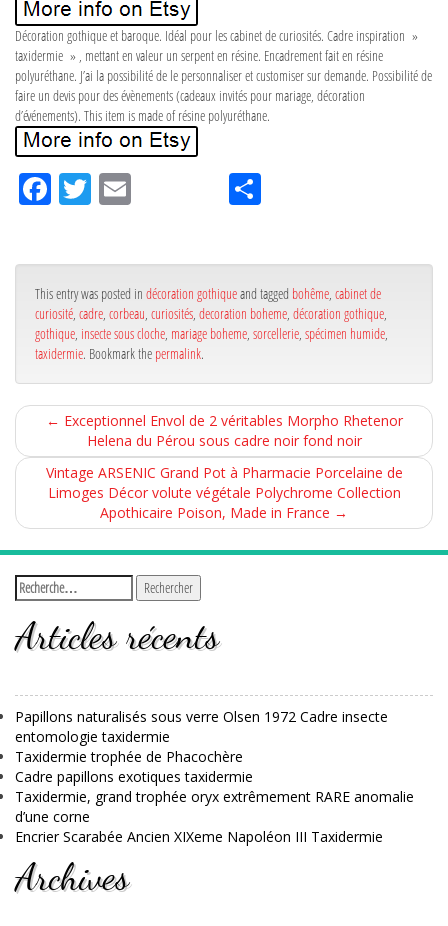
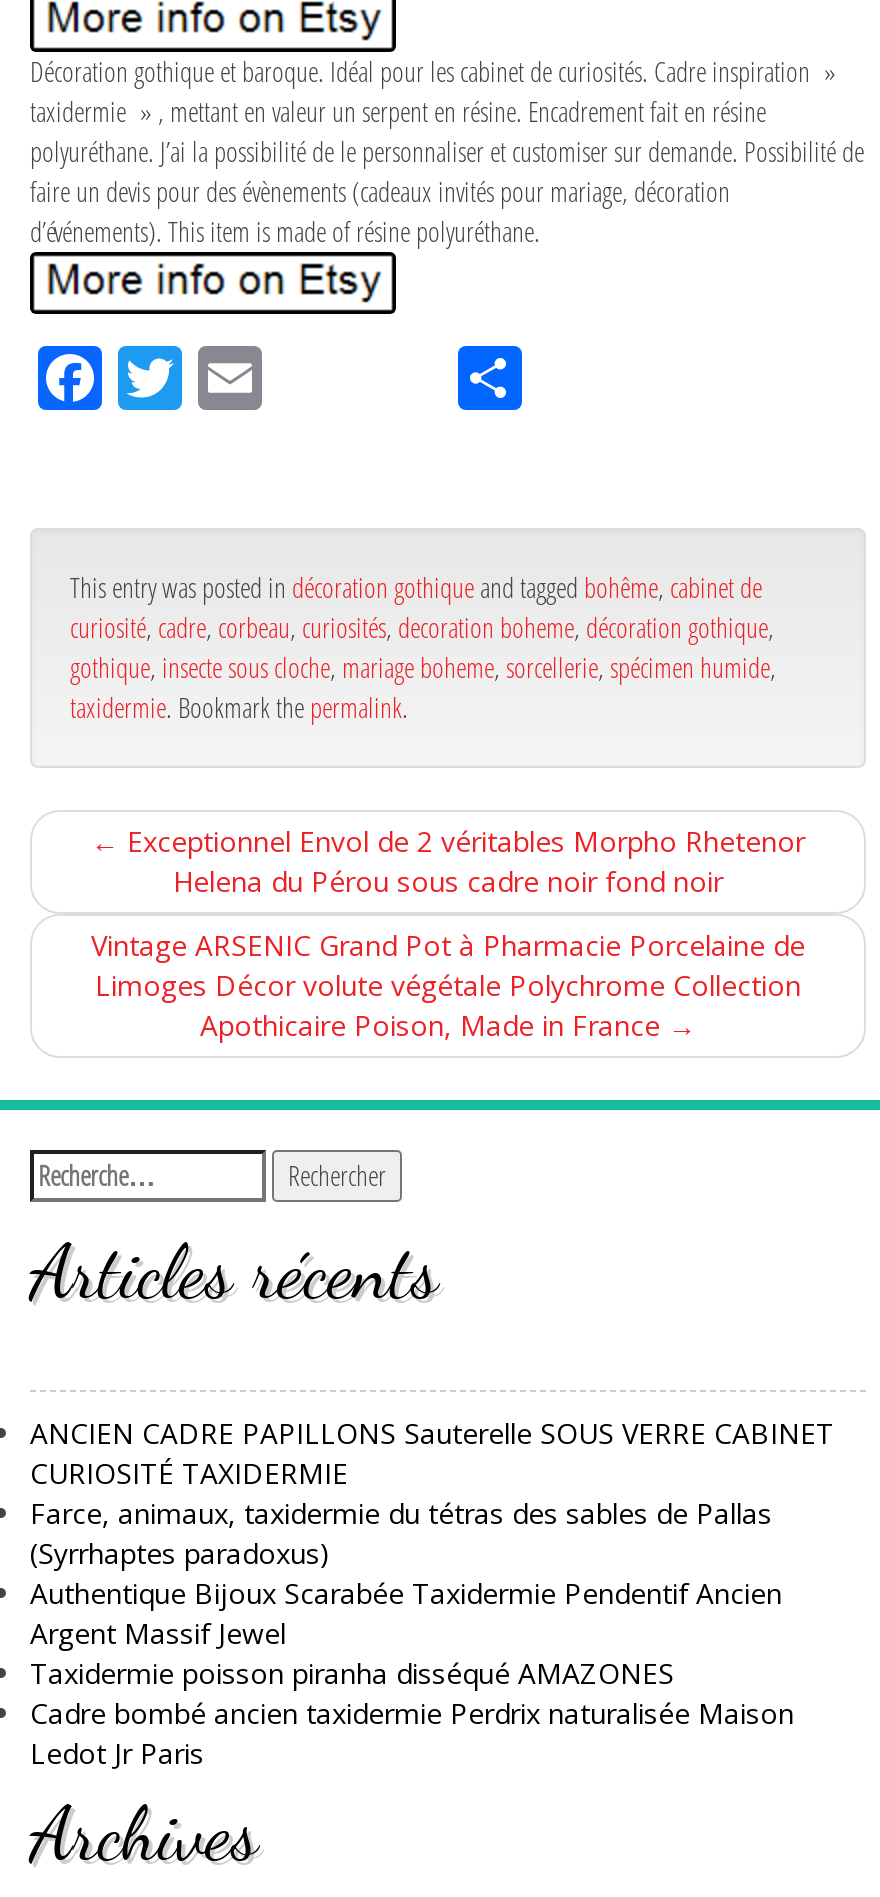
- Papillons naturalisés sous verre Olsen 1972 Cadre insecte
- entomologie taxidermie
- Taxidermie trophée de Phacochère
- Cadre papillons exotiques taxidermie
- Taxidermie, grand trophée oryx extrêmement RARE anomalie
- d’une corne
- Encrier Scarabée Ancien XIXeme Napoléon III Taxidermie
+ ANCIEN CADRE PAPILLONS Sauterelle SOUS VERRE CABINET
+ CURIOSITÉ TAXIDERMIE
+ Farce, animaux, taxidermie du tétras des sables de Pallas
+ (Syrrhaptes paradoxus)
+ Authentique Bijoux Scarabée Taxidermie Pendentif Ancien
+ Argent Massif Jewel
+ Taxidermie poisson piranha disséqué AMAZONES
+ Cadre bombé ancien taxidermie Perdrix naturalisée Maison
+ Ledot Jr Paris
